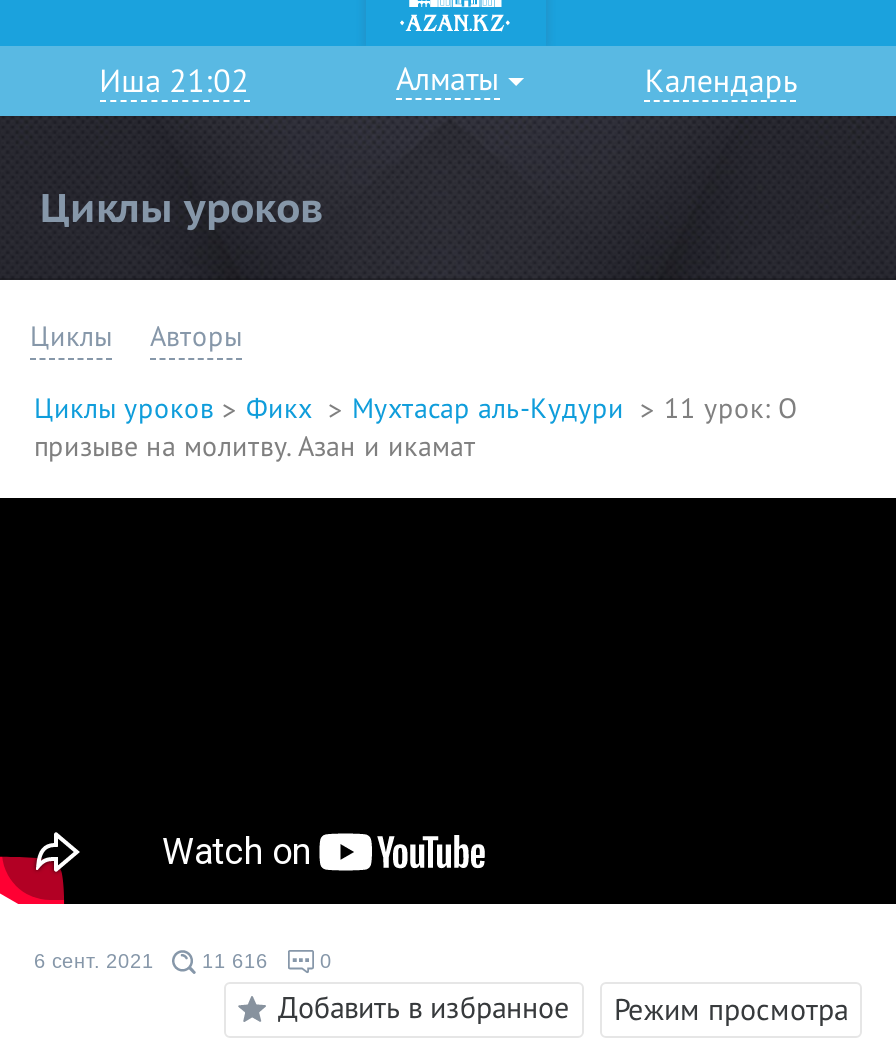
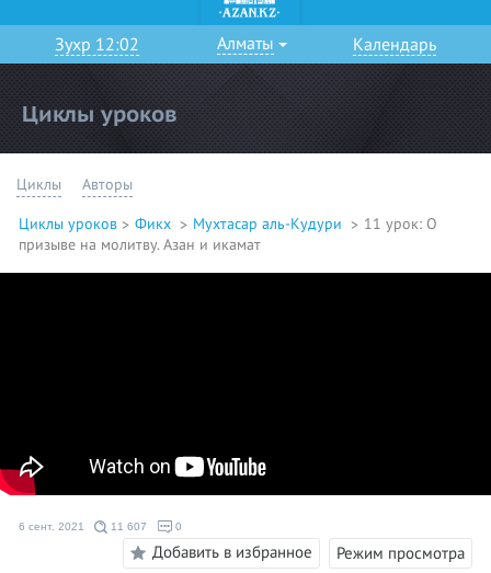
- Иша 21:02
+ Зухр 12:02

- 6 сент. 2021 11 616
+ 6 сент. 2021 11 607
